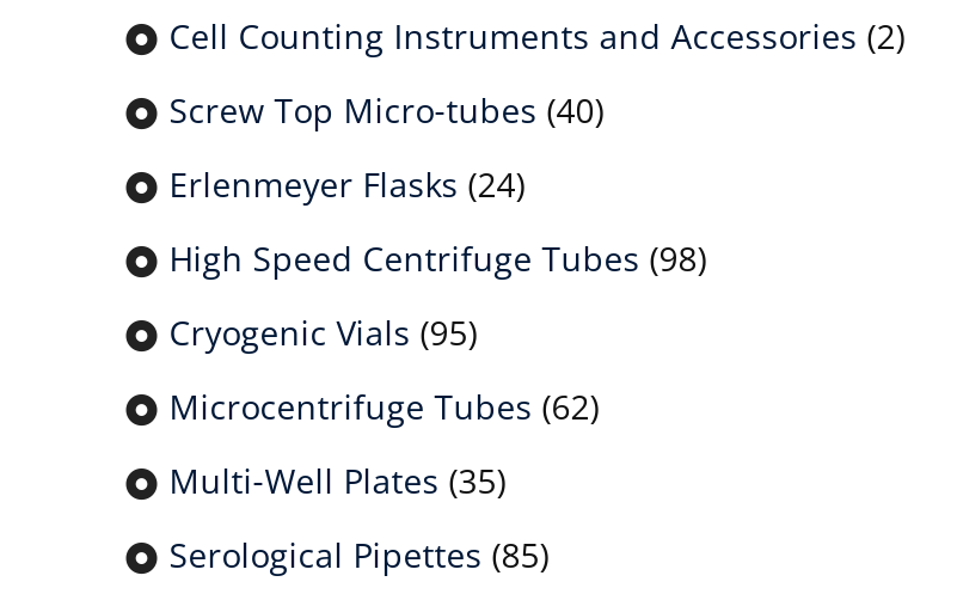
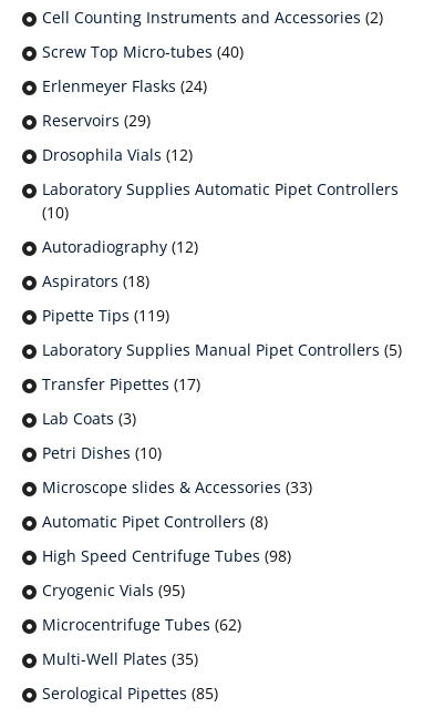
+ Reservoirs (29)
+ Drosophila Vials (12)
+ Laboratory Supplies Automatic Pipet Controllers
+ (10)
+ Autoradiography (12)
+ Aspirators (18)
+ Pipette Tips (119)
+ Laboratory Supplies Manual Pipet Controllers (5)
+ Transfer Pipettes (17)
+ Lab Coats (3)
+ Petri Dishes (10)
+ Microscope slides & Accessories (33)
+ Automatic Pipet Controllers (8)
